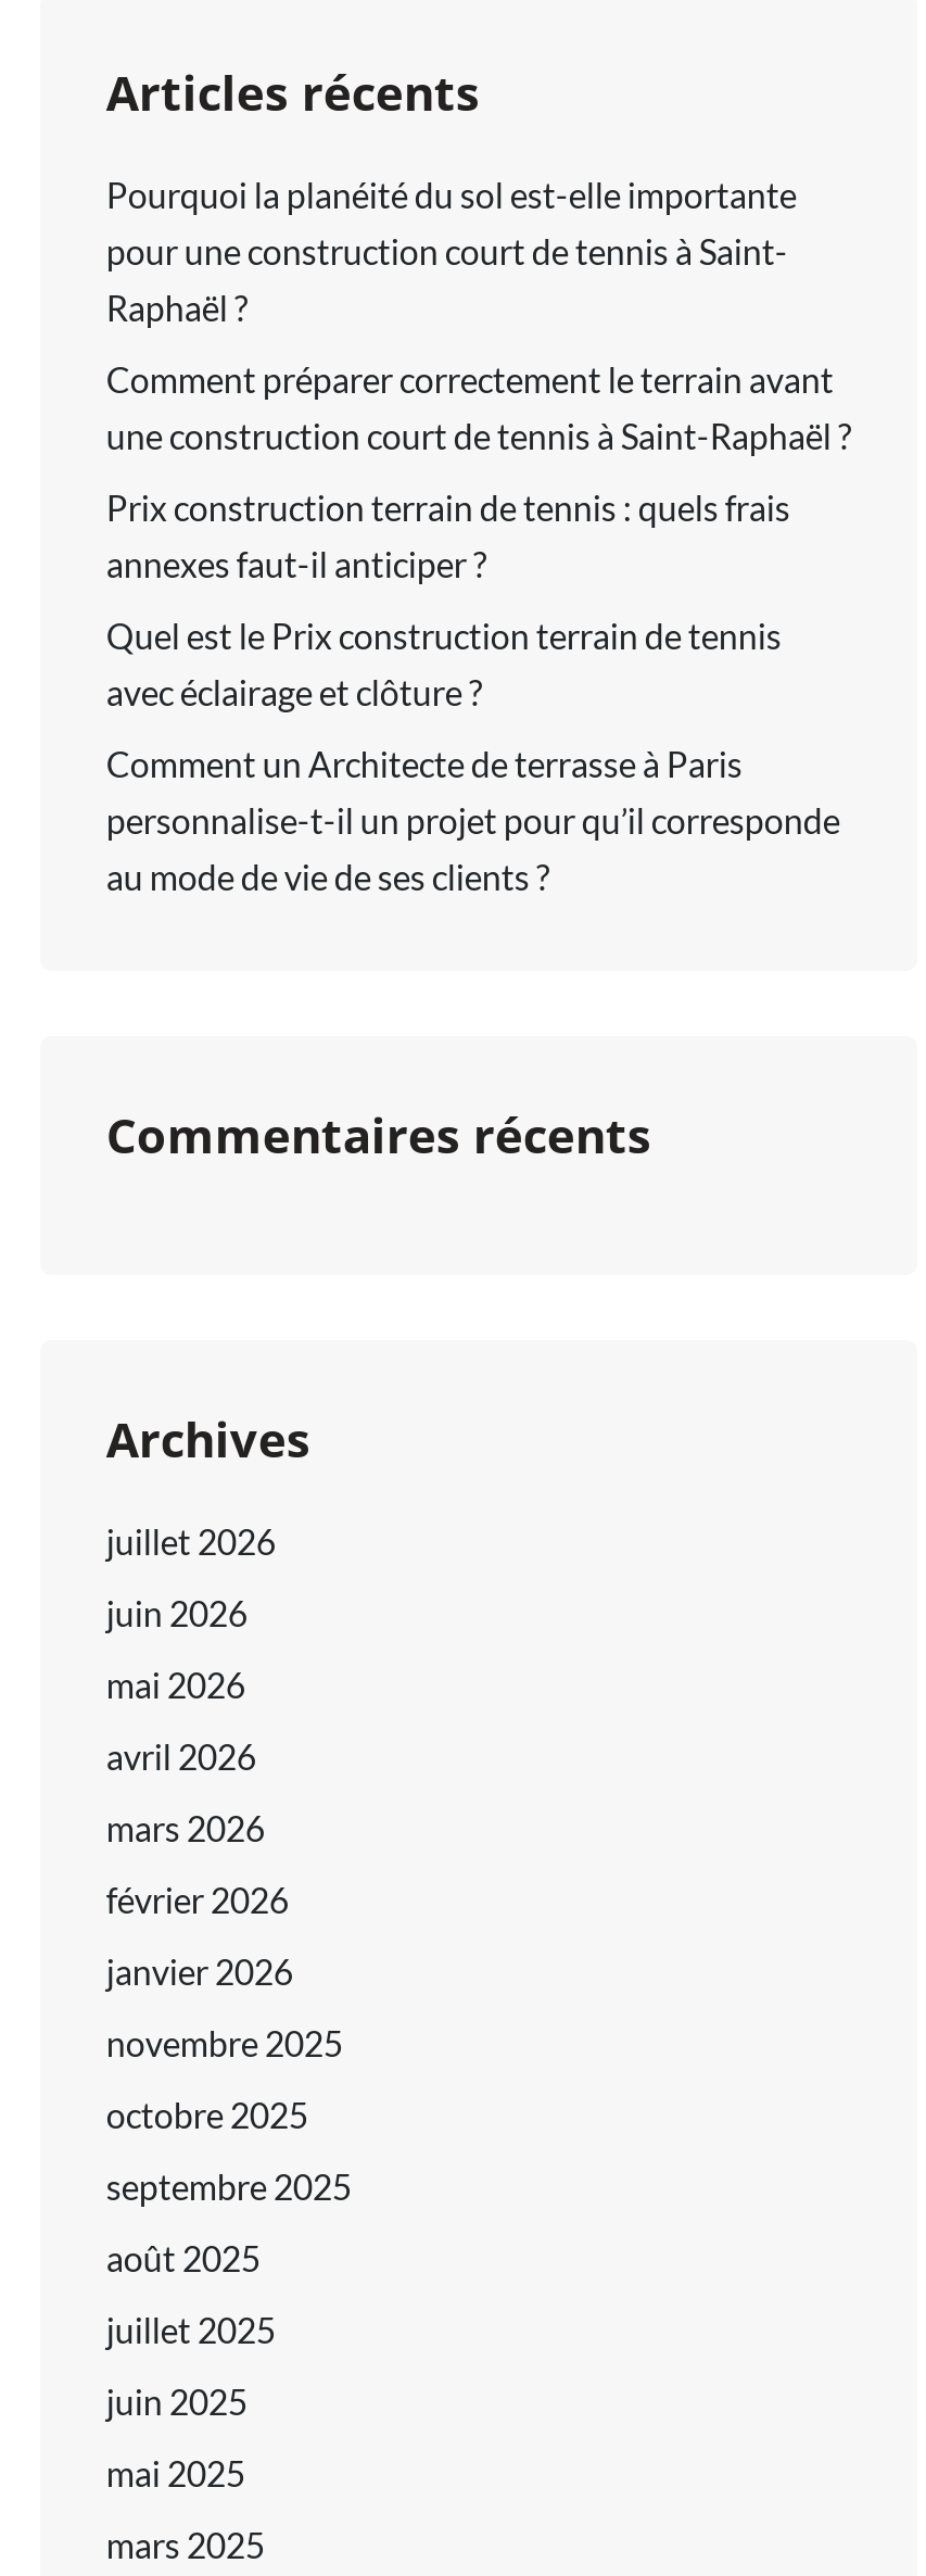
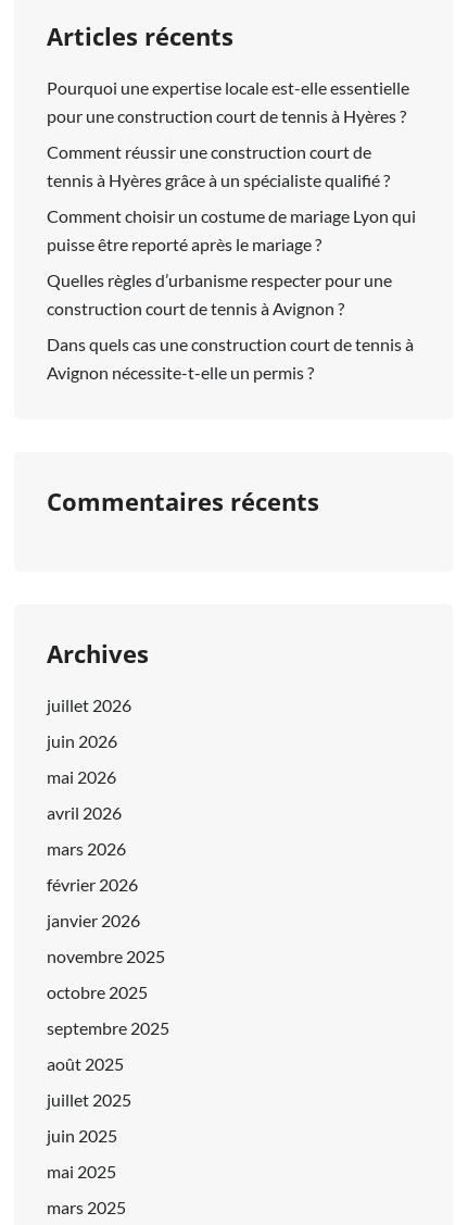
- Pourquoi la planéité du sol est-elle importante
- pour une construction court de tennis à Saint-
- Raphaël ?
+ Pourquoi une expertise locale est-elle essentielle
+ pour une construction court de tennis à Hyères ?

- Comment préparer correctement le terrain avant
- une construction court de tennis à Saint-Raphaël ?
+ Comment réussir une construction court de
+ tennis à Hyères grâce à un spécialiste qualifié ?

- Prix construction terrain de tennis : quels frais
- annexes faut-il anticiper ?
+ Comment choisir un costume de mariage Lyon qui
+ puisse être reporté après le mariage ?

- Quel est le Prix construction terrain de tennis
- avec éclairage et clôture ?
+ Quelles règles d’urbanisme respecter pour une
+ construction court de tennis à Avignon ?

- Comment un Architecte de terrasse à Paris
- personnalise-t-il un projet pour qu’il corresponde
- au mode de vie de ses clients ?
+ Dans quels cas une construction court de tennis à
+ Avignon nécessite-t-elle un permis ?
